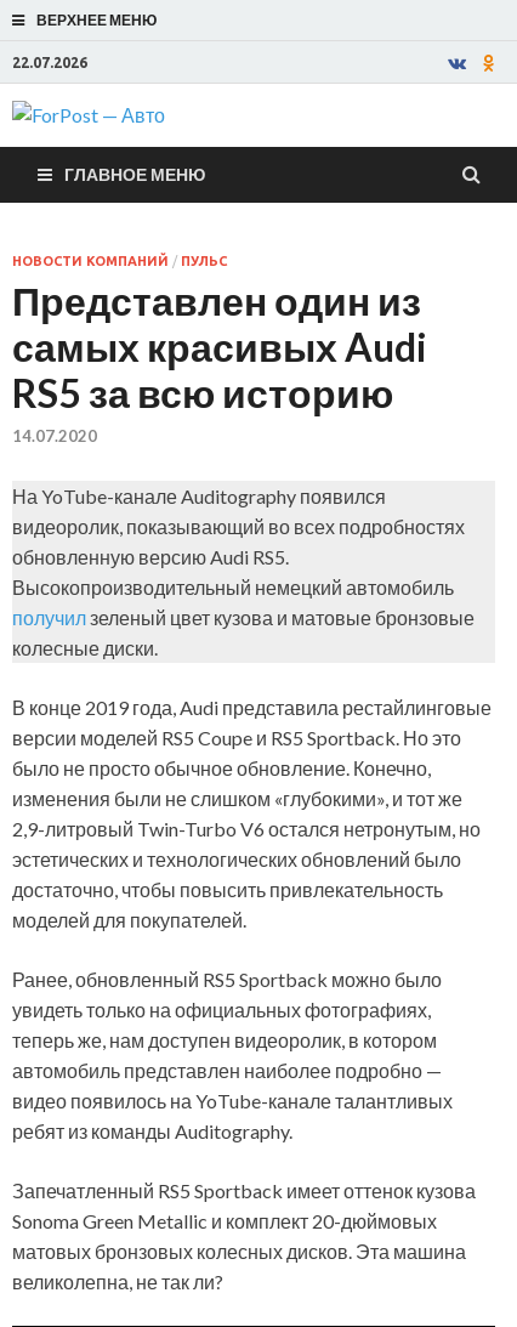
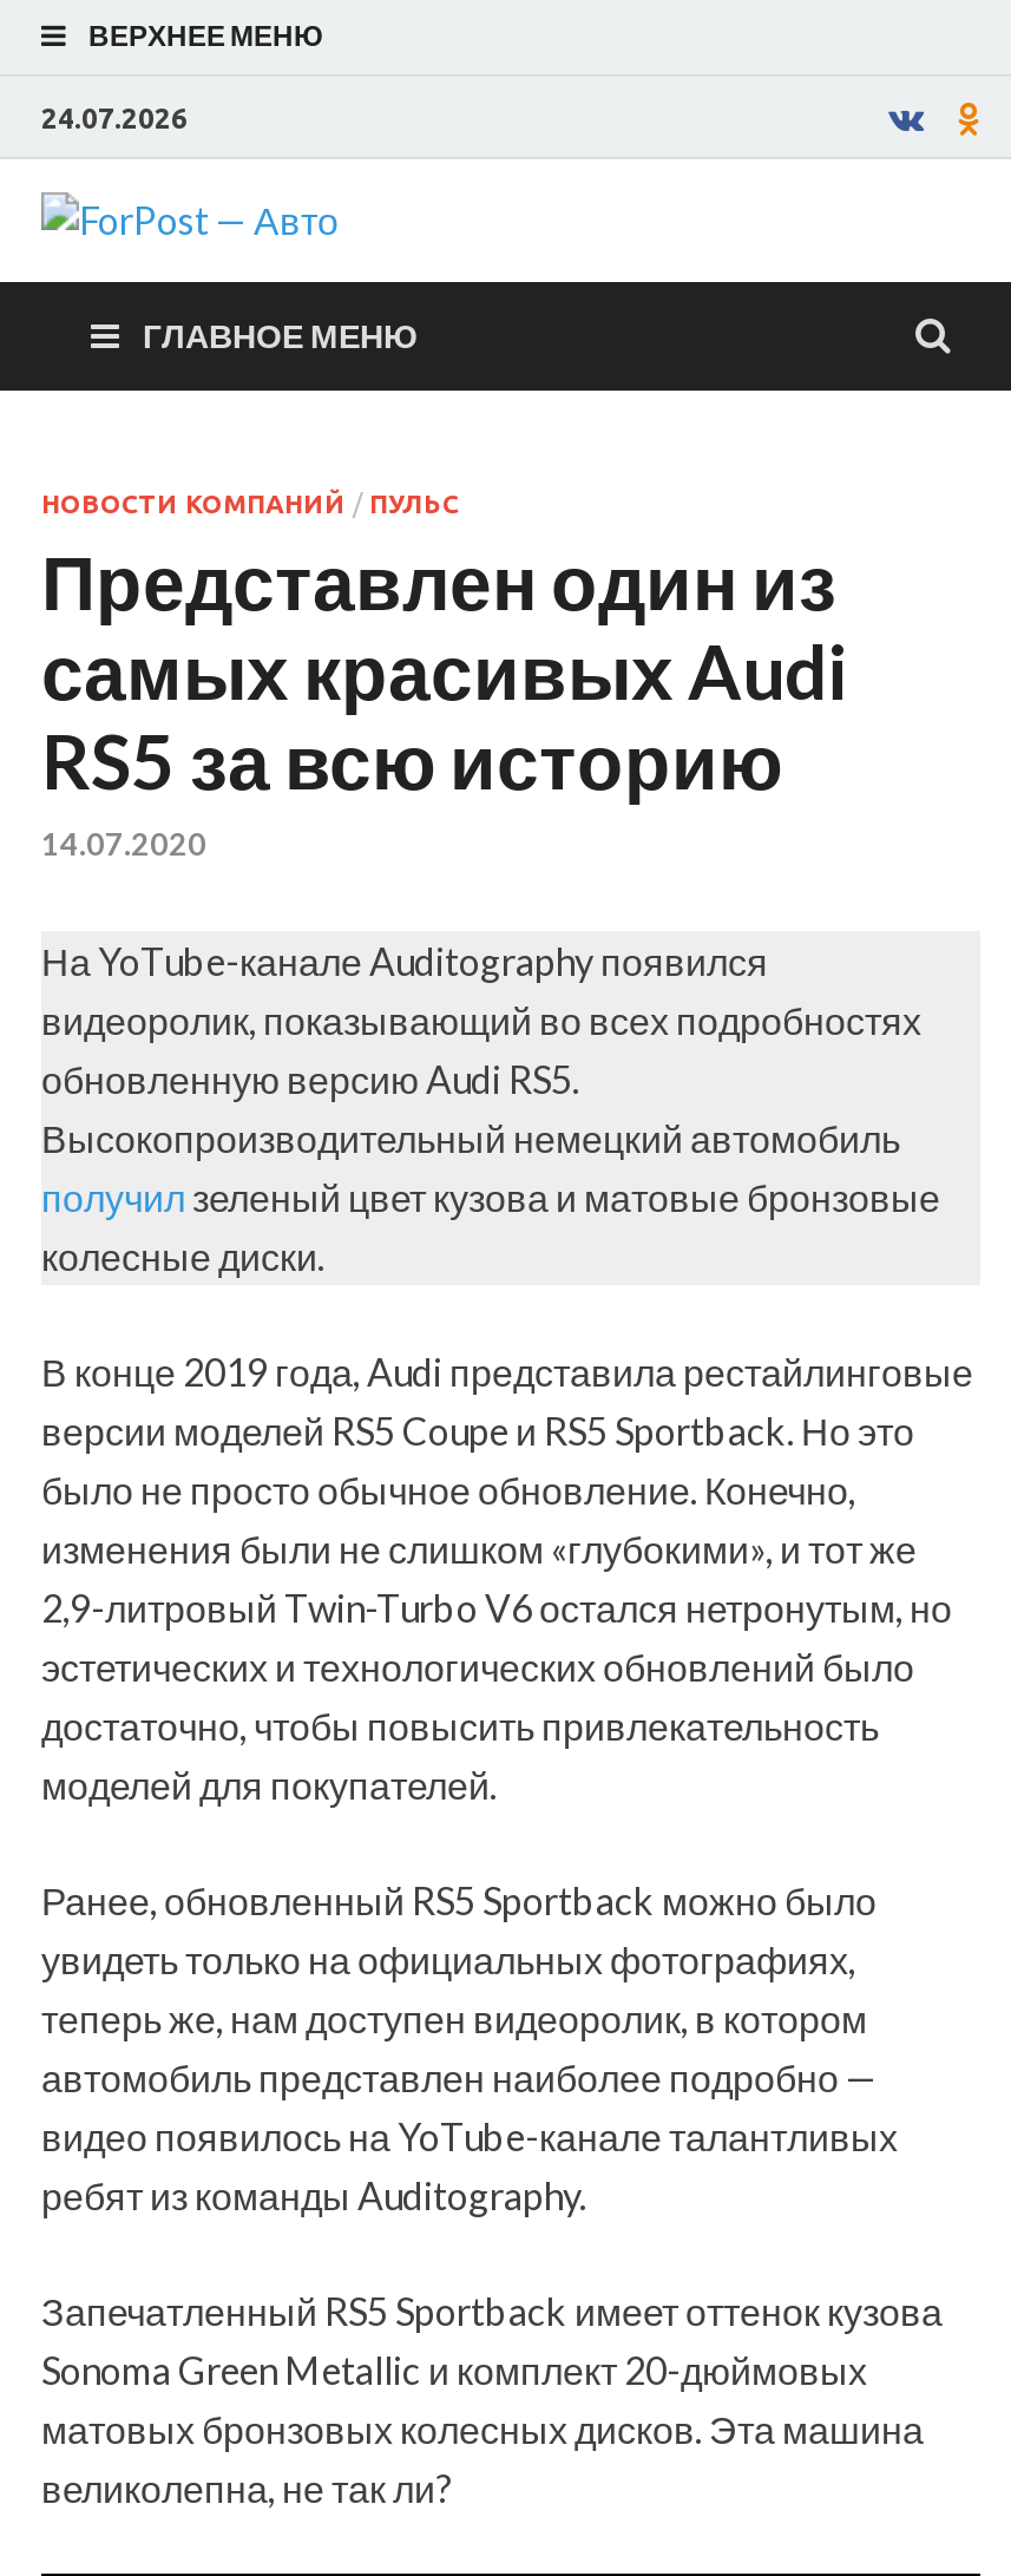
- 22.07.2026
+ 24.07.2026
